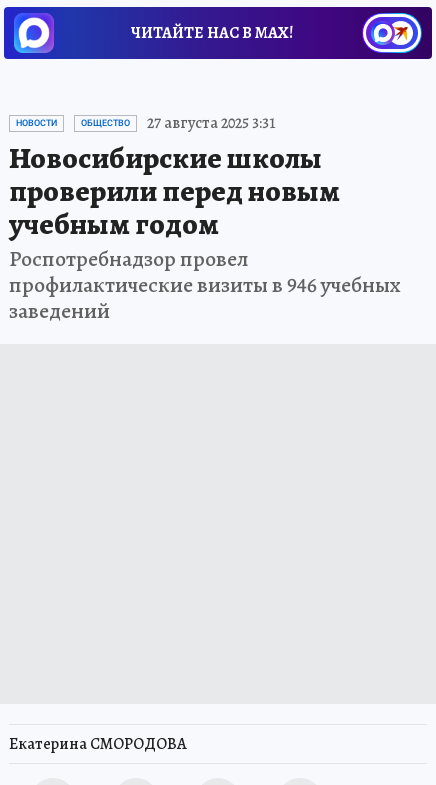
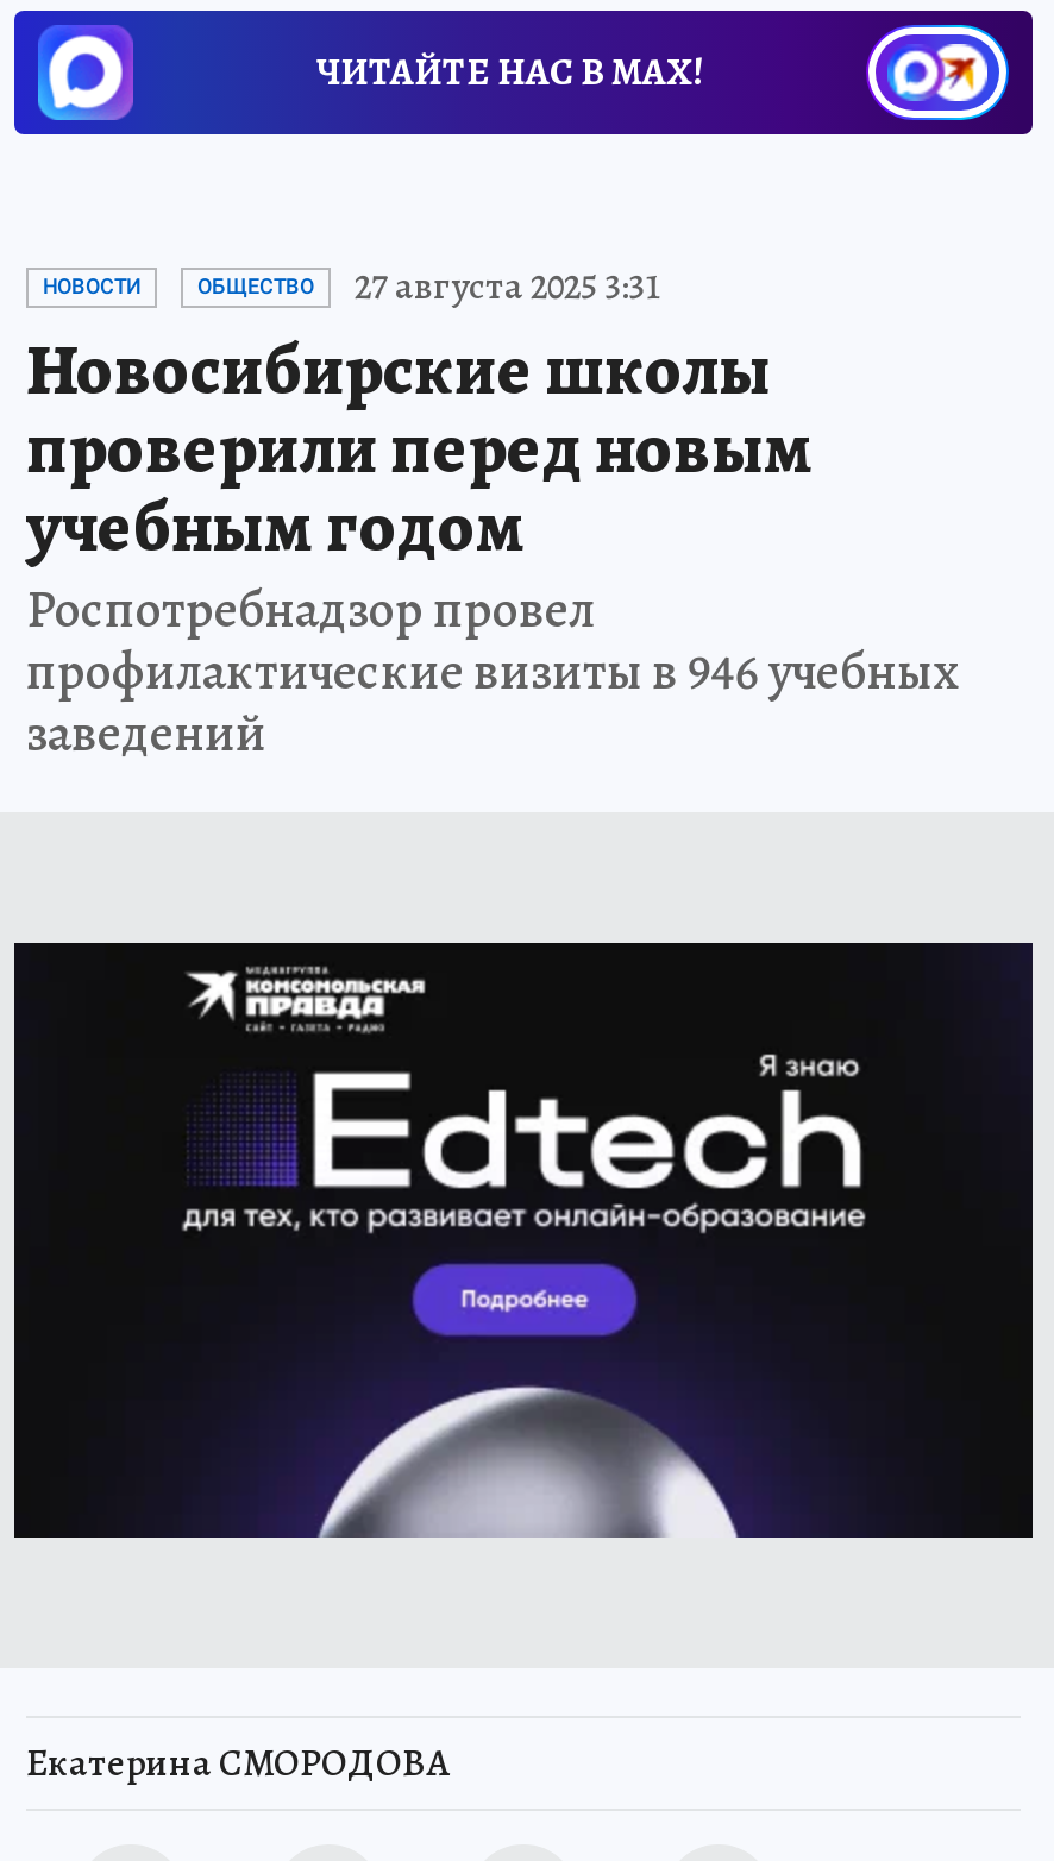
+ [image]
